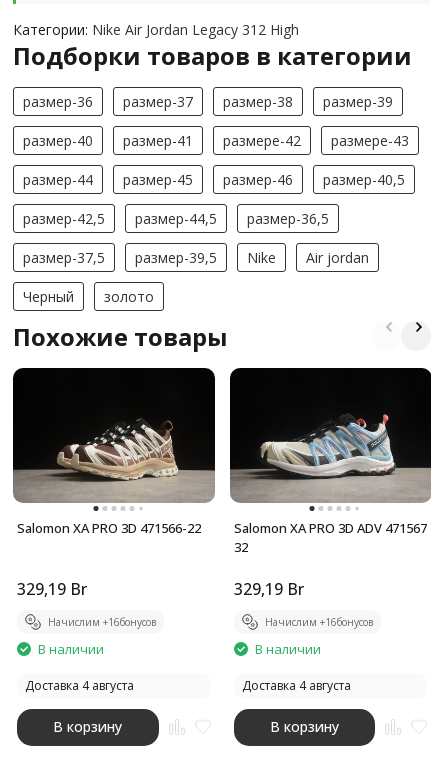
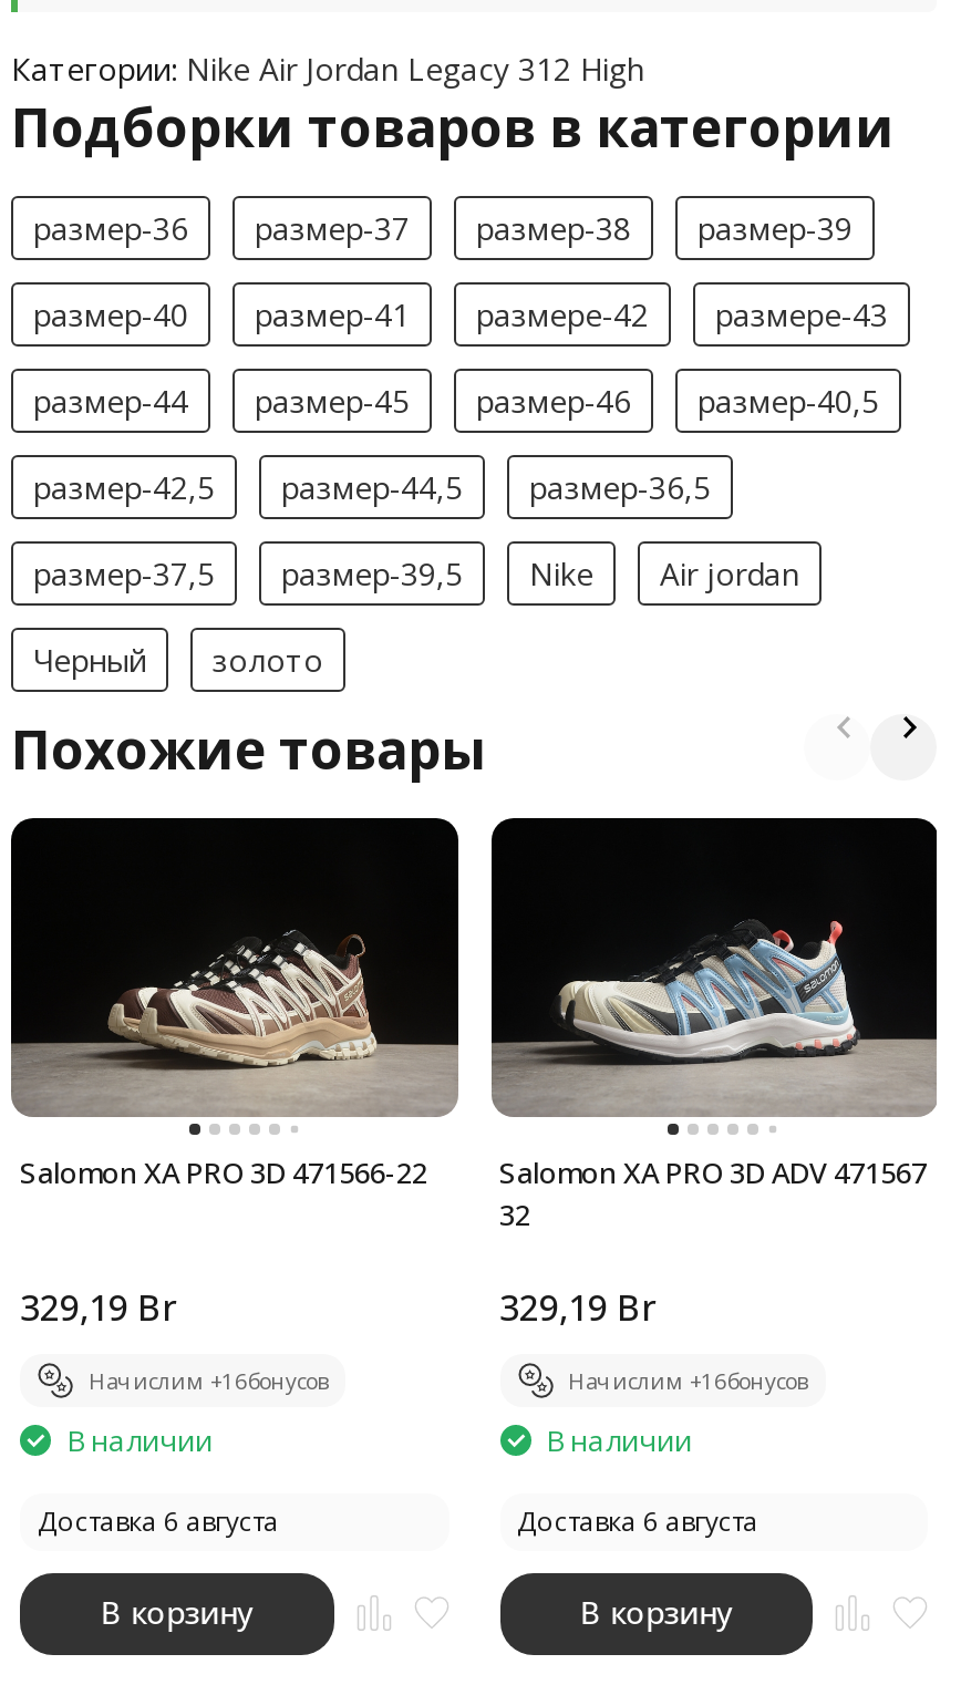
- Доставка 4 августа
+ Доставка 6 августа

- Доставка 4 августа
+ Доставка 6 августа
